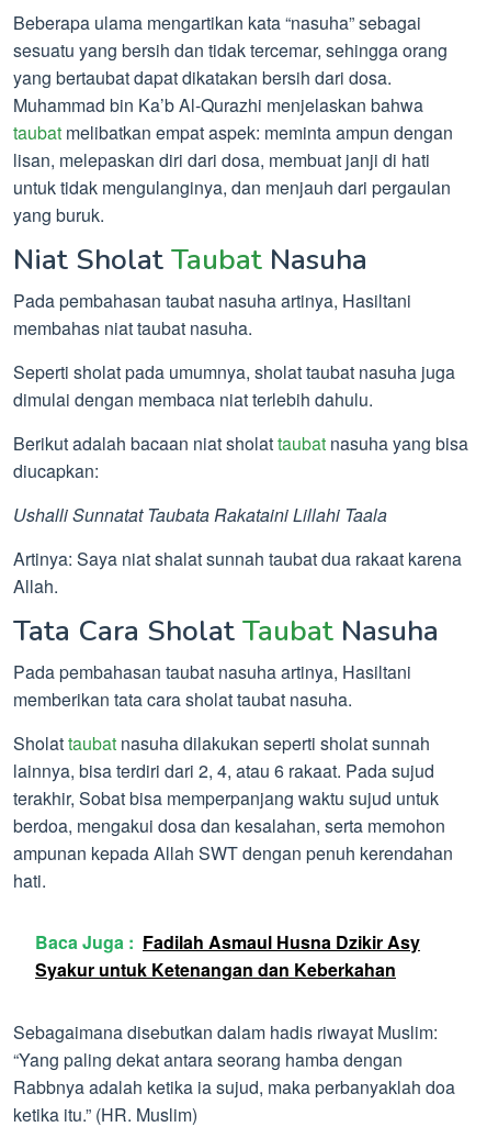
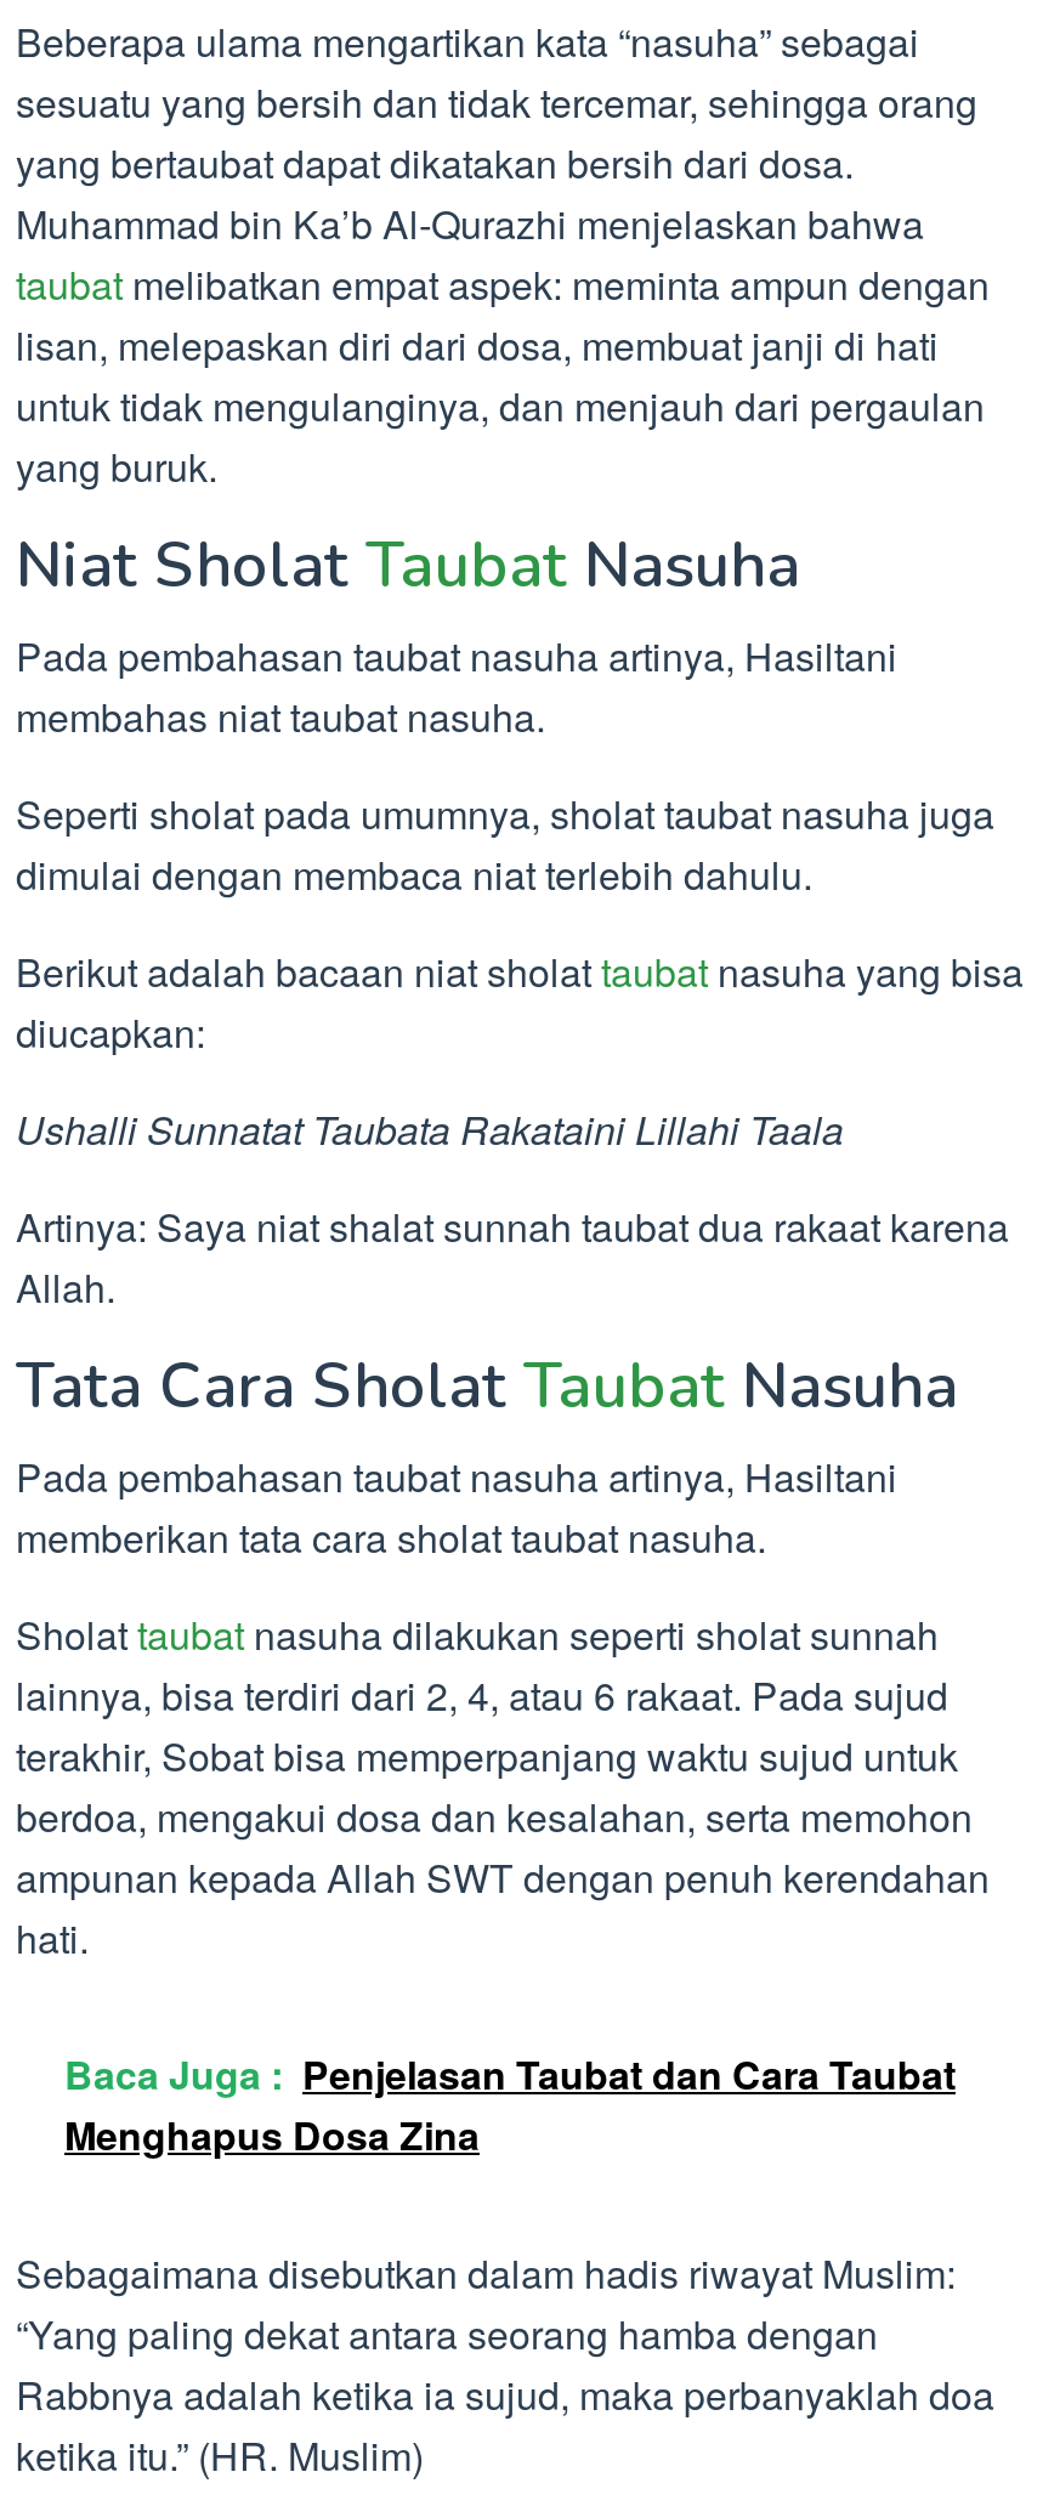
- Baca Juga : Fadilah Asmaul Husna Dzikir Asy
- Syakur untuk Ketenangan dan Keberkahan
+ Baca Juga : Penjelasan Taubat dan Cara Taubat
+ Menghapus Dosa Zina
